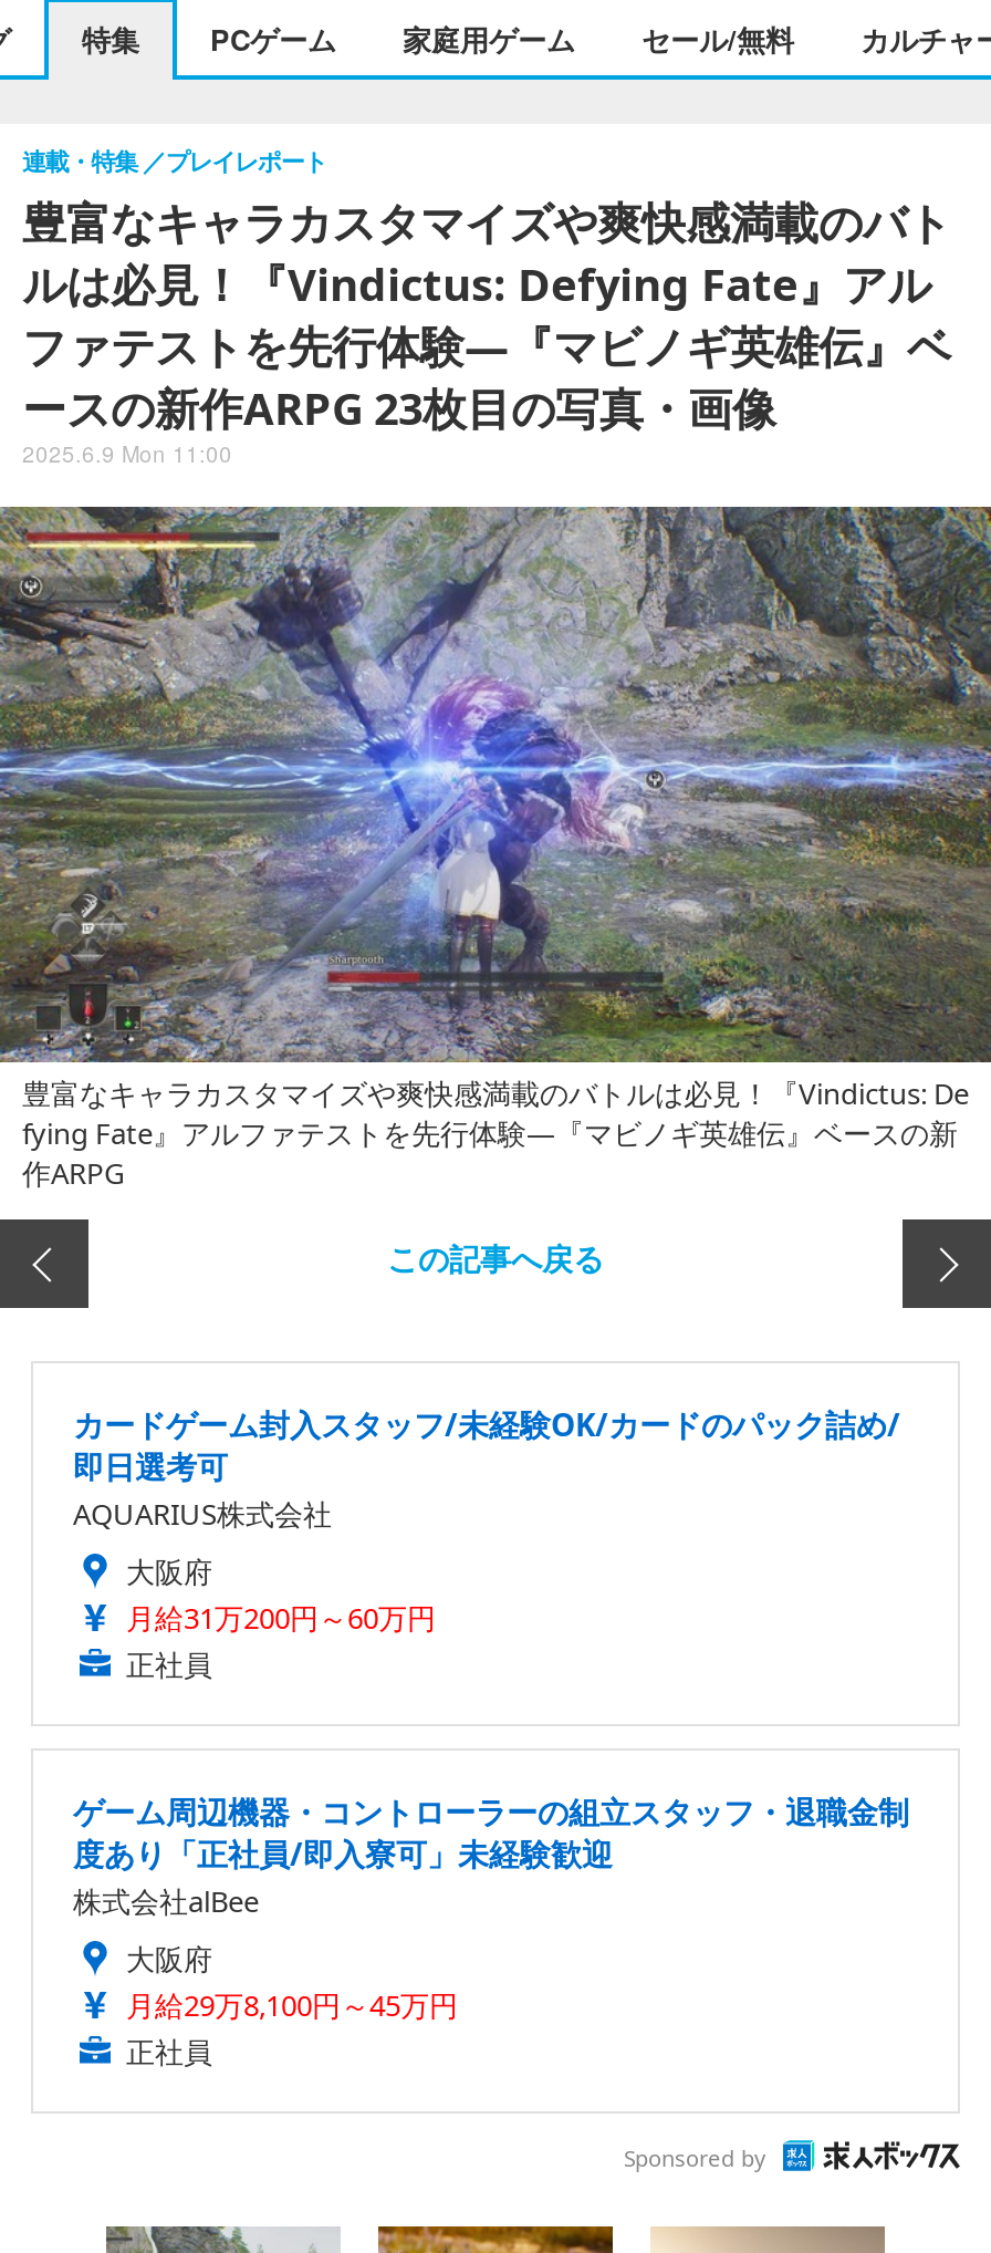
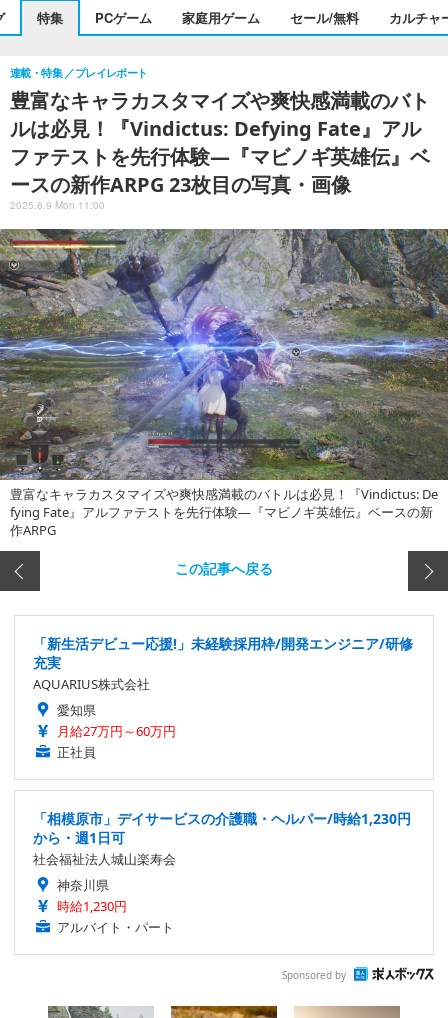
- カードゲーム封入スタッフ/未経験OK/カードのパック詰め/
- 即日選考可
+ 「新生活デビュー応援!」未経験採用枠/開発エンジニア/研修
+ 充実

- 大阪府
- 月給31万200円～60万円
+ 愛知県
+ 月給27万円～60万円

- ゲーム周辺機器・コントローラーの組立スタッフ・退職金制
- 度あり「正社員/即入寮可」未経験歓迎
- 株式会社alBee
- 大阪府
- 月給29万8,100円～45万円
- 正社員
+ 「相模原市」デイサービスの介護職・ヘルパー/時給1,230円
+ から・週1日可
+ 社会福祉法人城山楽寿会
+ 神奈川県
+ 時給1,230円
+ アルバイト・パート
